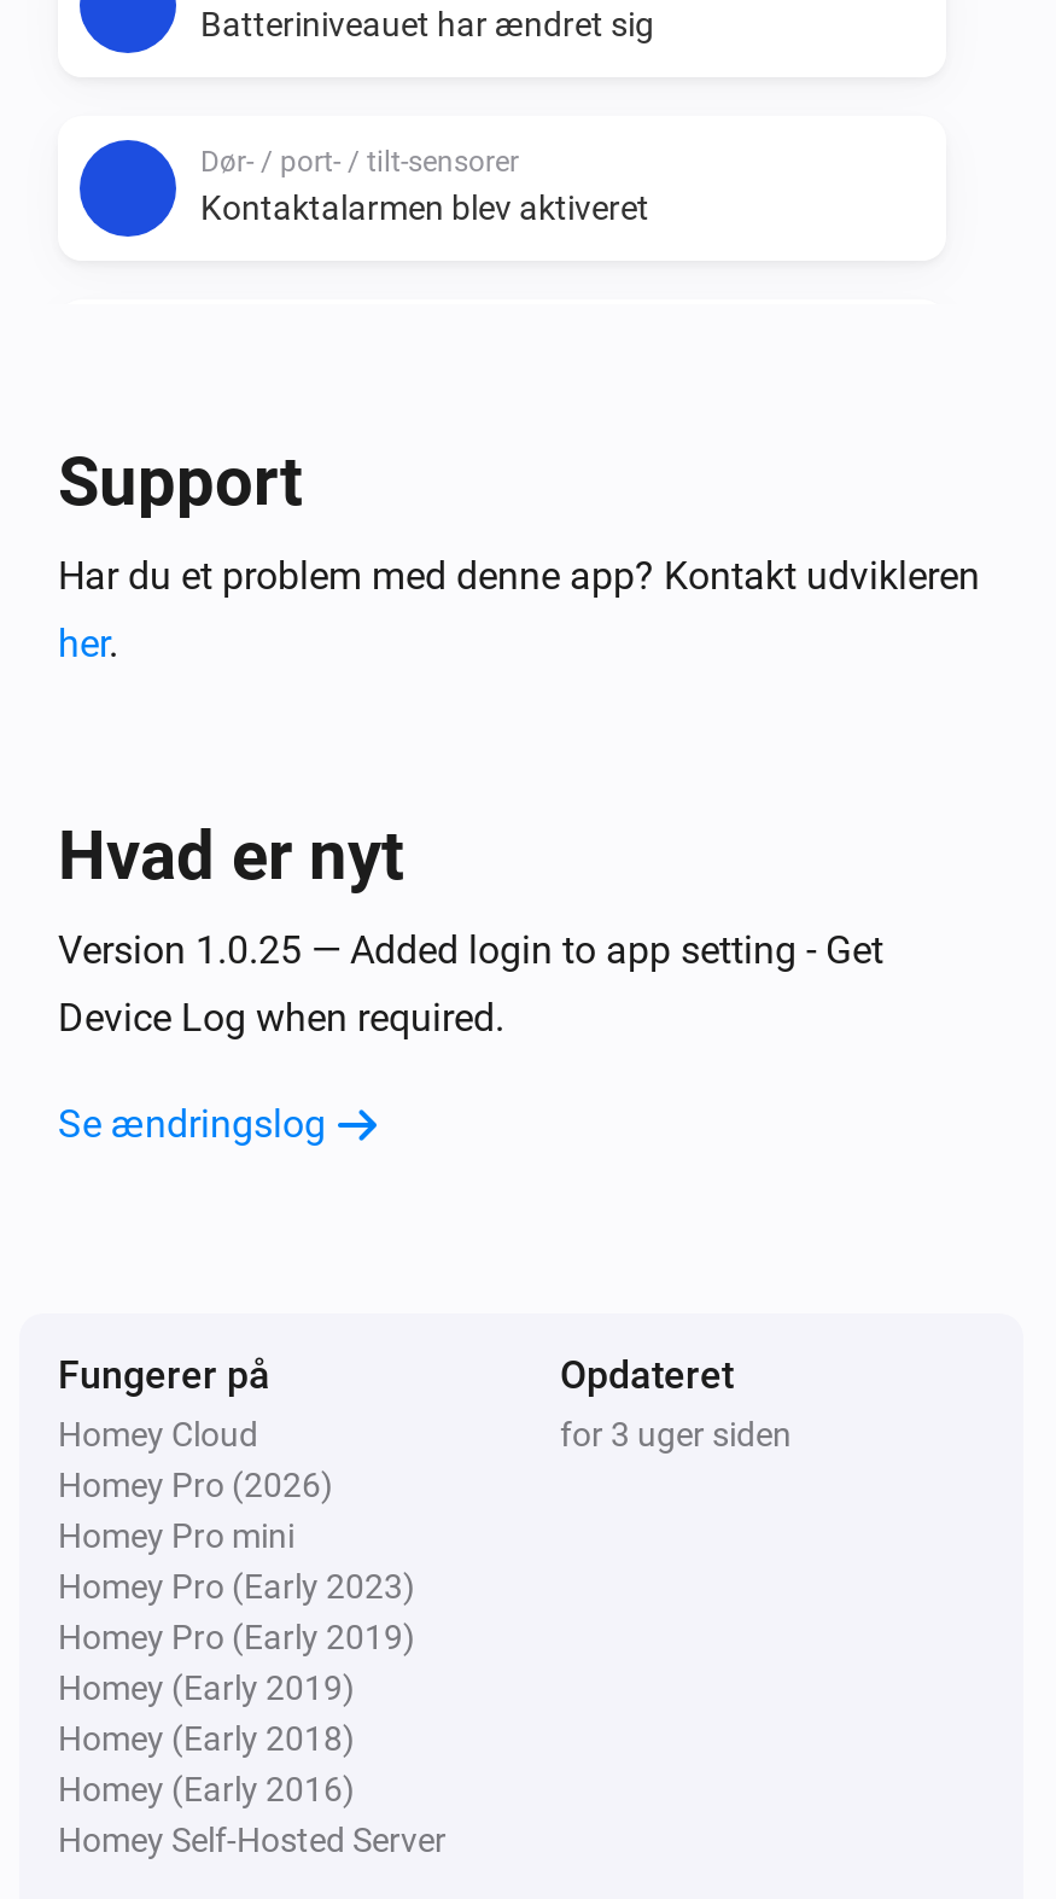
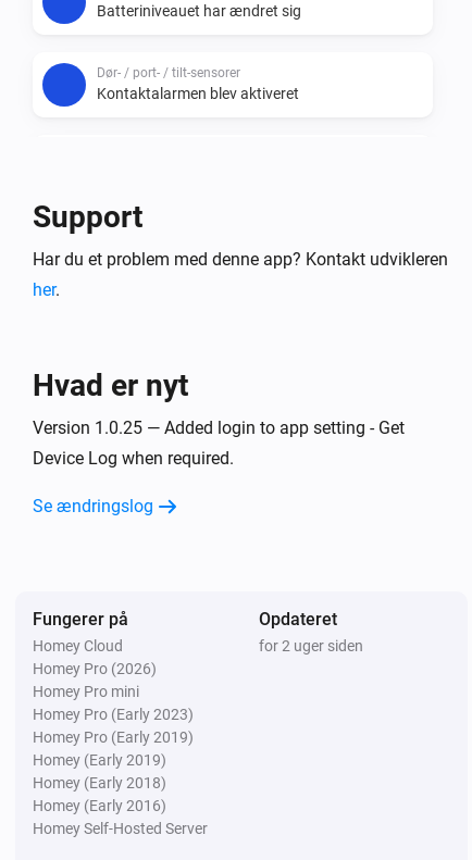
- for 3 uger siden
+ for 2 uger siden
